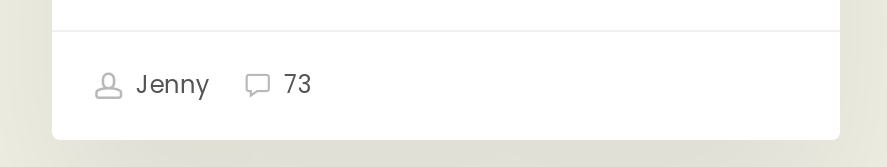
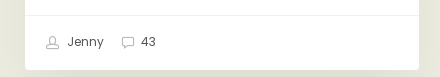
- Jenny 73
+ Jenny 43
